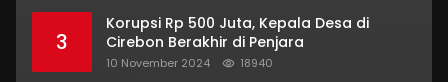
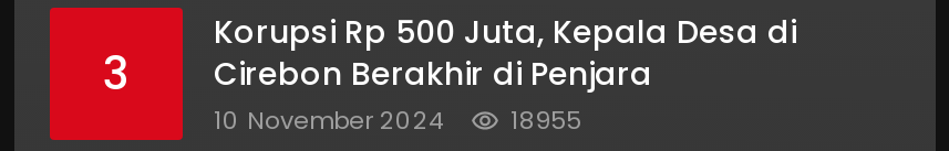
- 10 November 2024 18940
+ 10 November 2024 18955
